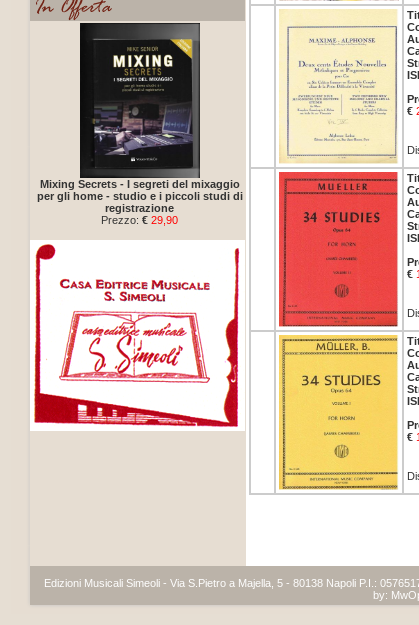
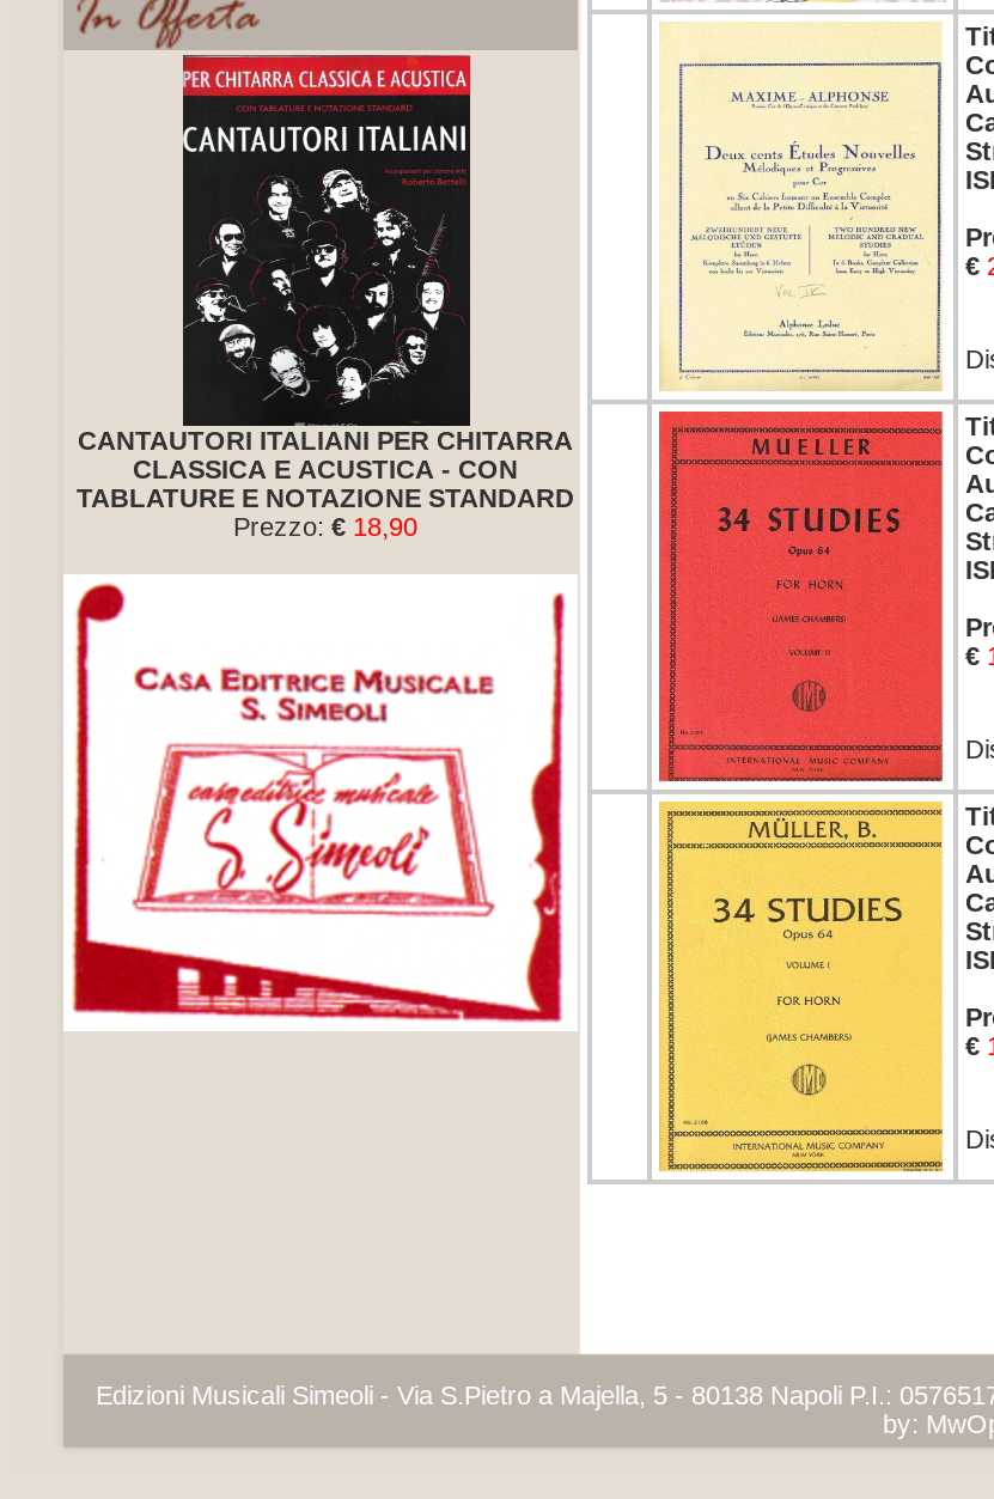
- [image]
- Mixing Secrets - I segreti del mixaggio
- per gli home - studio e i piccoli studi di
- registrazione
- Prezzo: € 29,90
+ [image]
+ CANTAUTORI ITALIANI PER CHITARRA
+ CLASSICA E ACUSTICA - CON
+ TABLATURE E NOTAZIONE STANDARD
+ Prezzo: € 18,90
